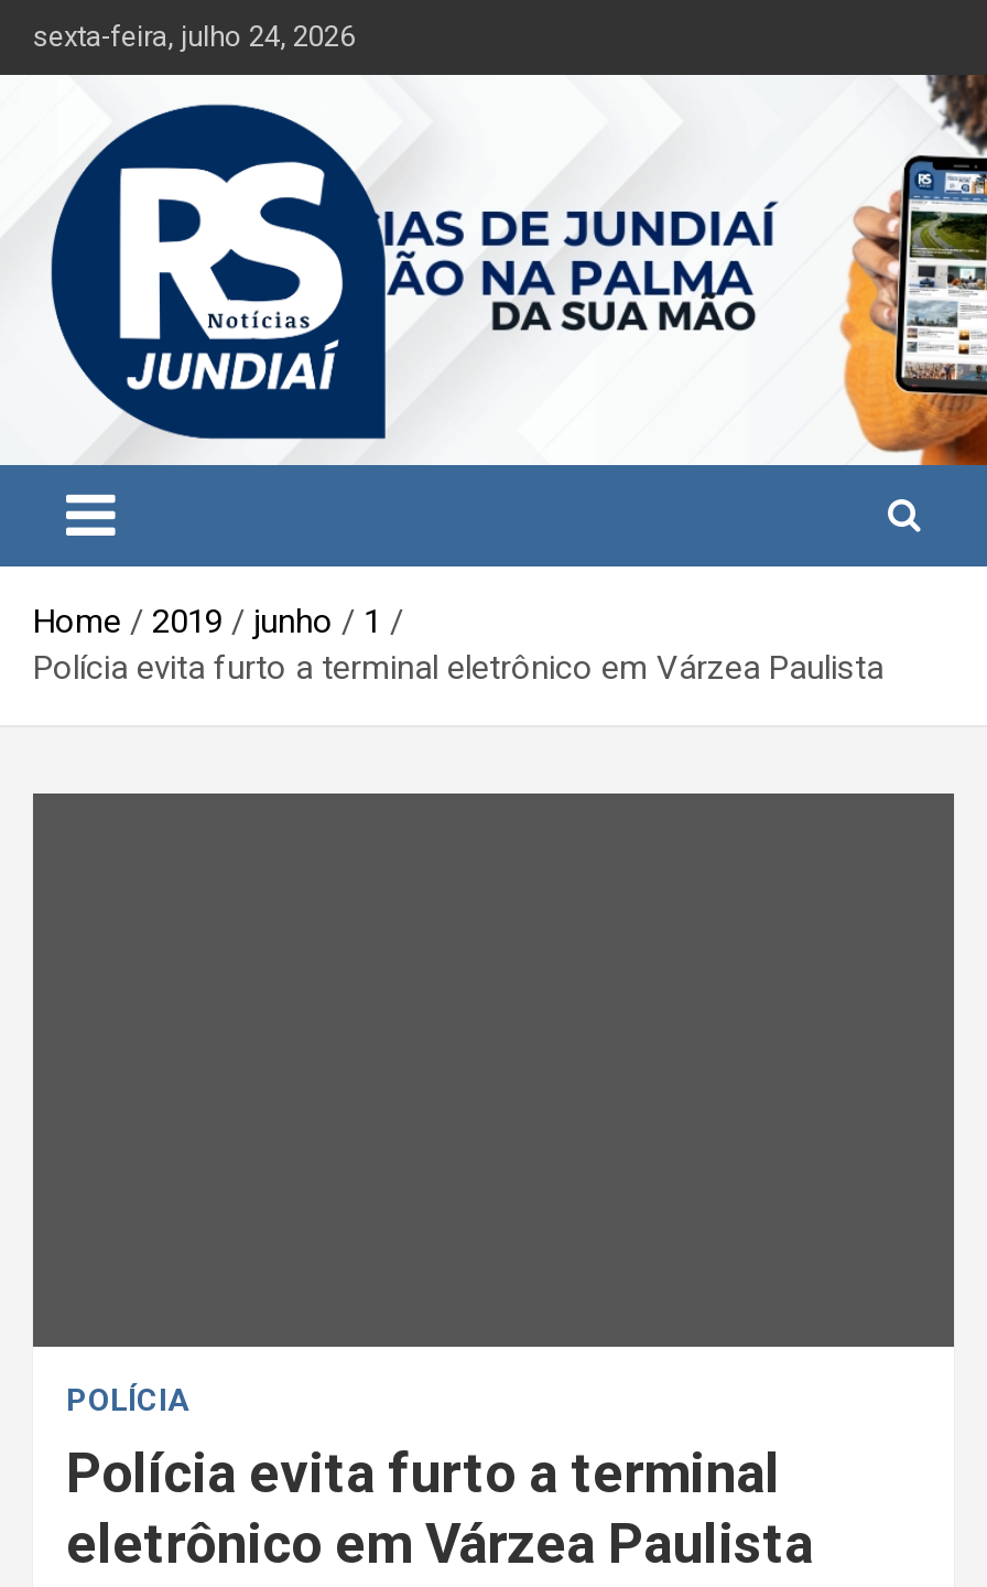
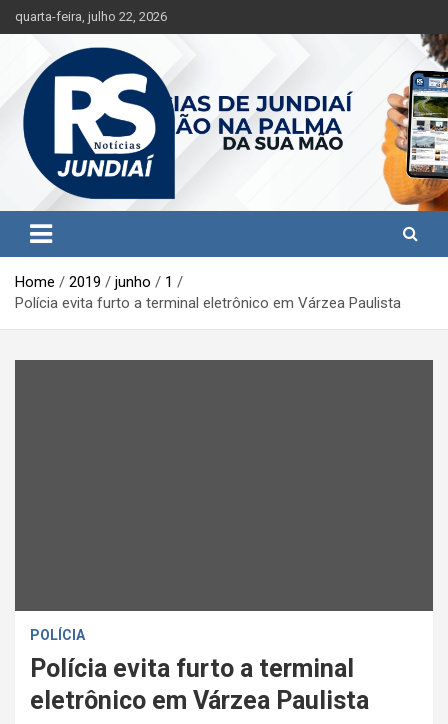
- sexta-feira, julho 24, 2026
+ quarta-feira, julho 22, 2026
